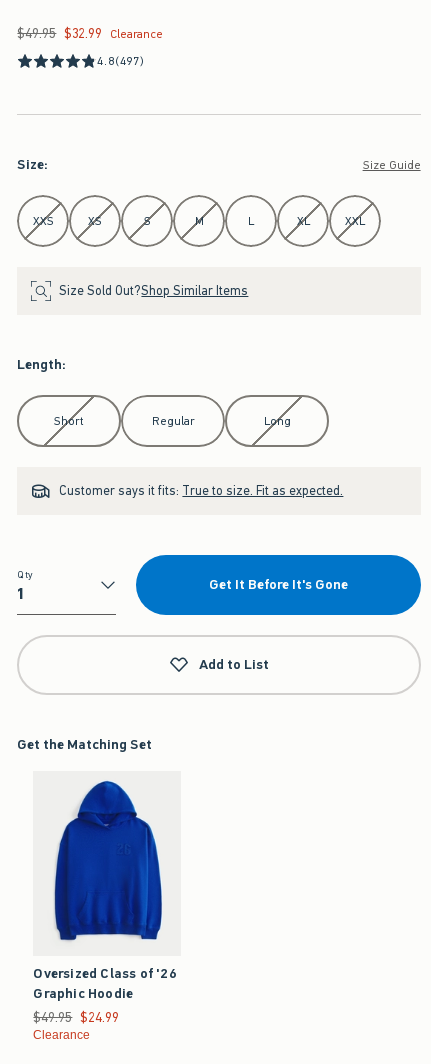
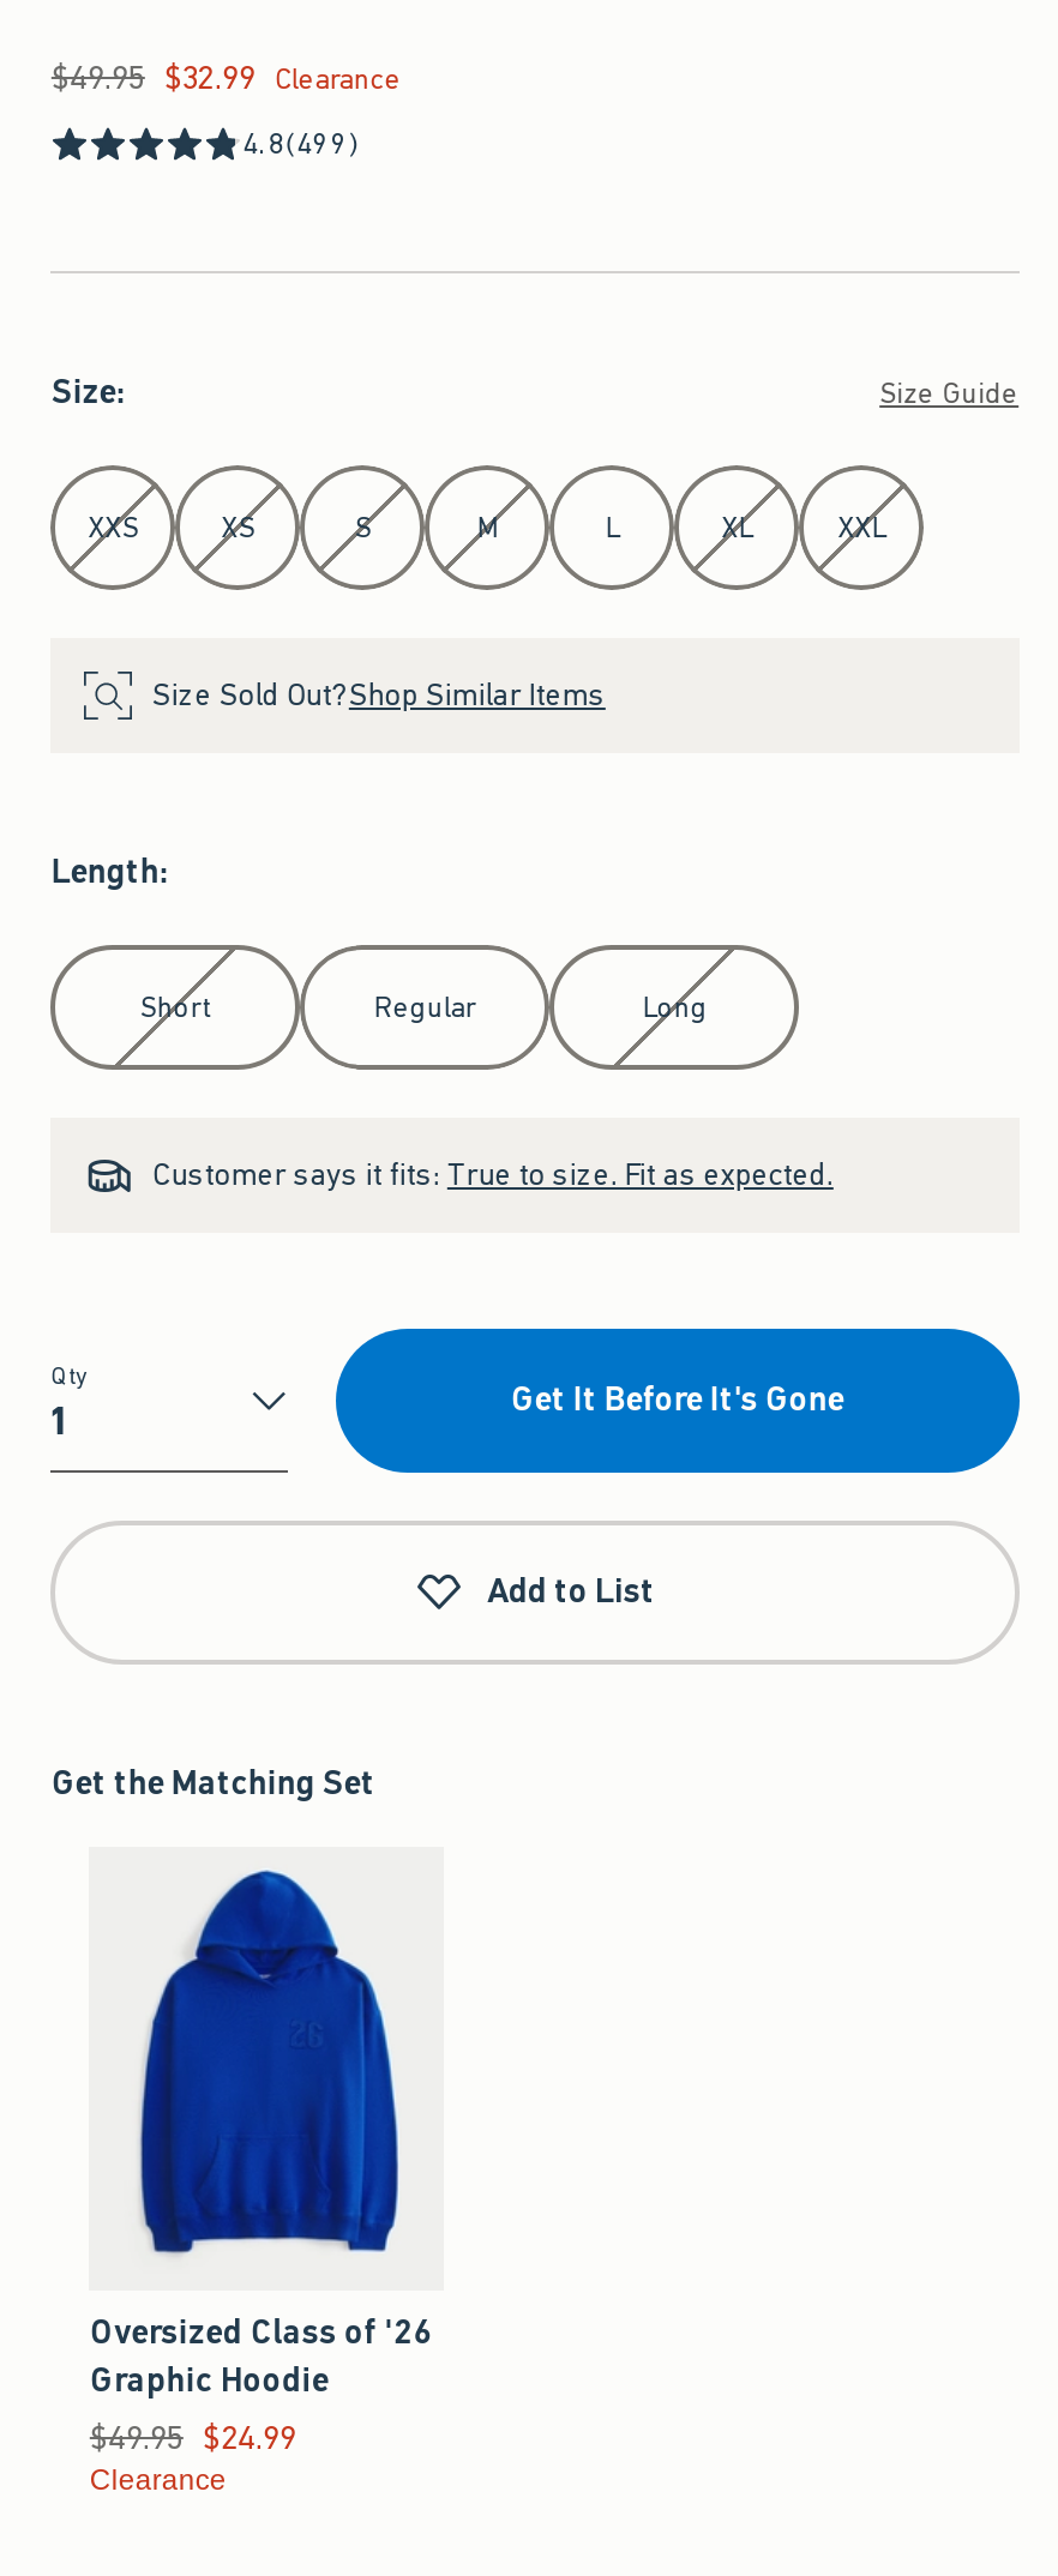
- 4.8(497)
+ 4.8(499)
